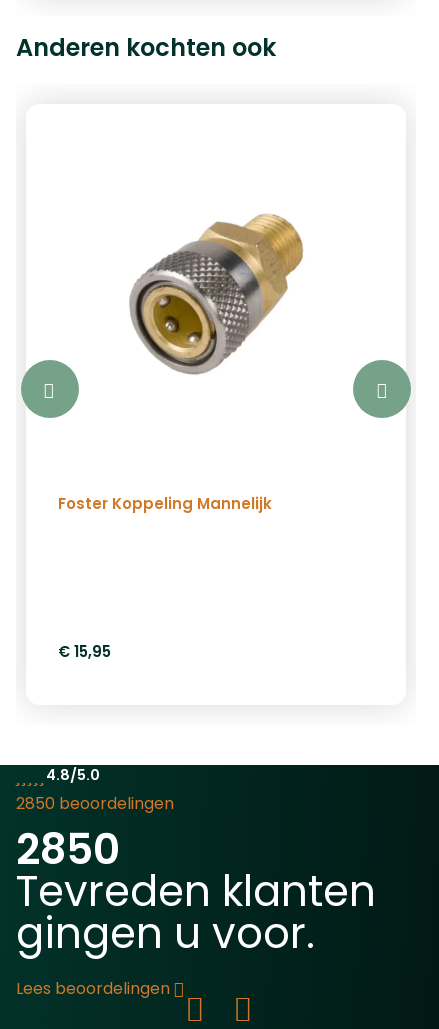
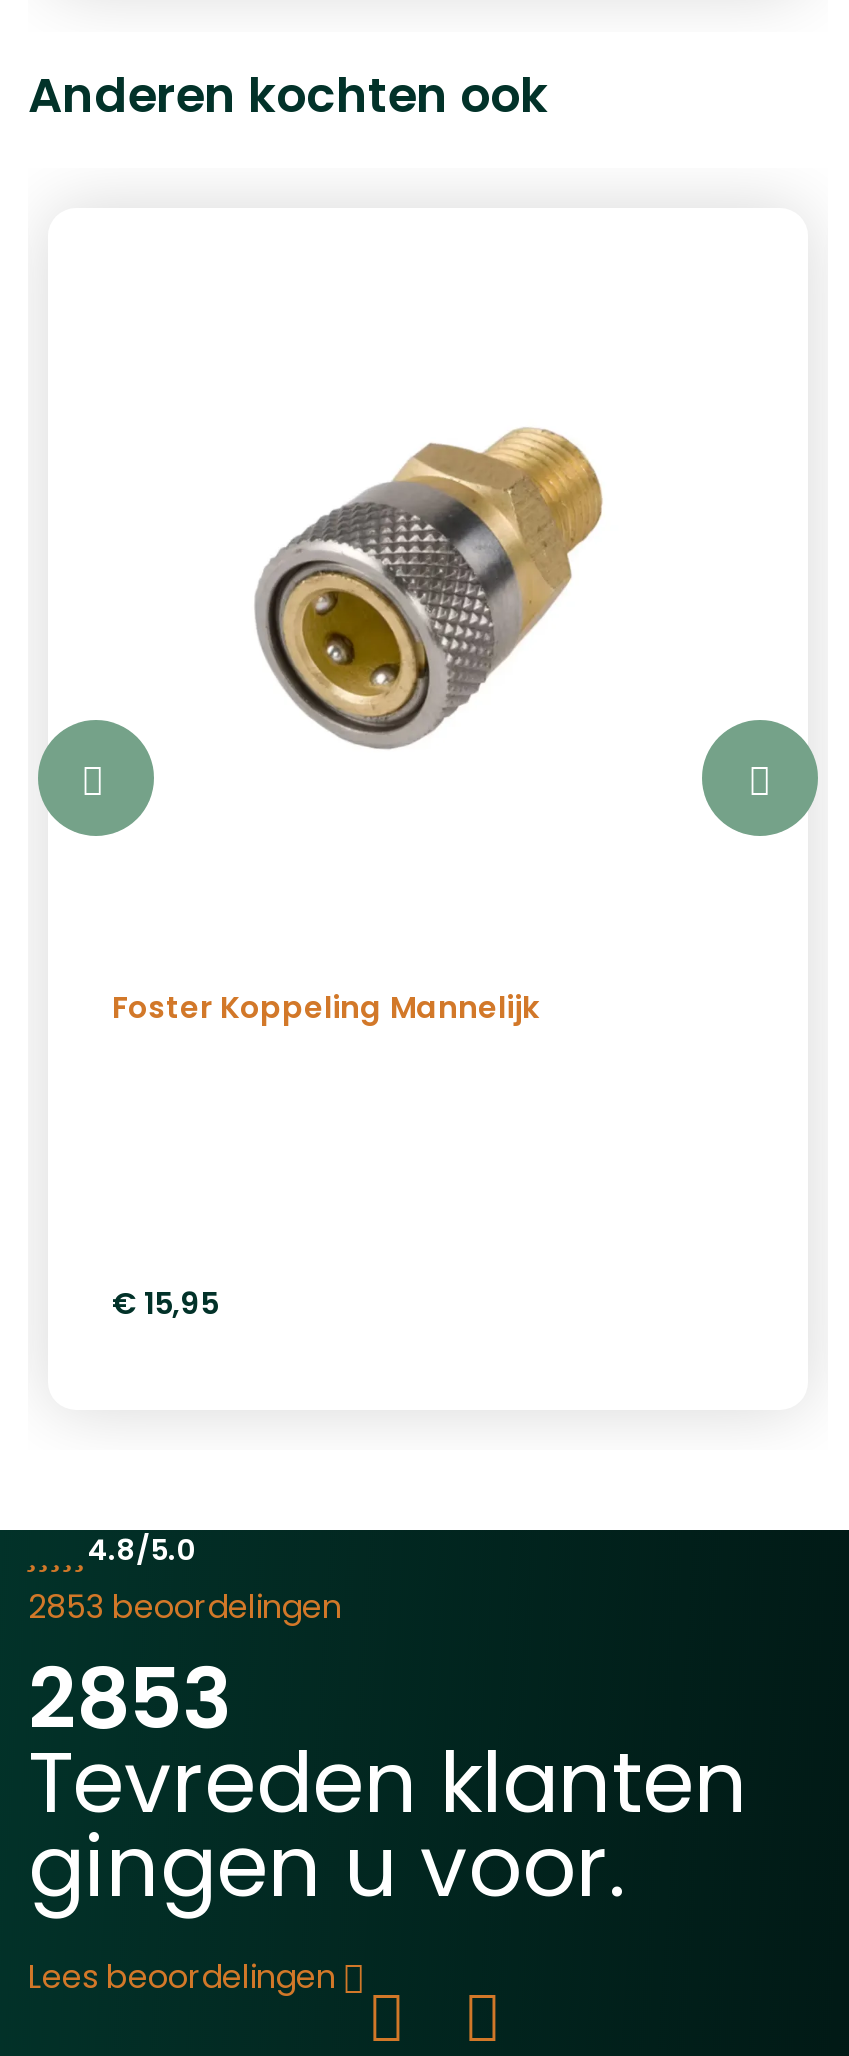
- 2850 beoordelingen
+ 2853 beoordelingen

- 2850
+ 2853
